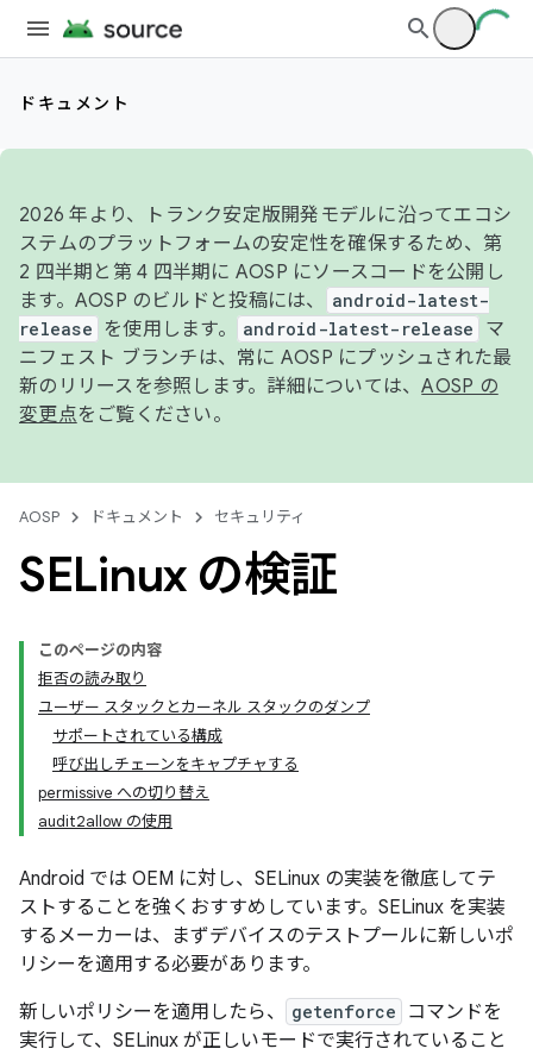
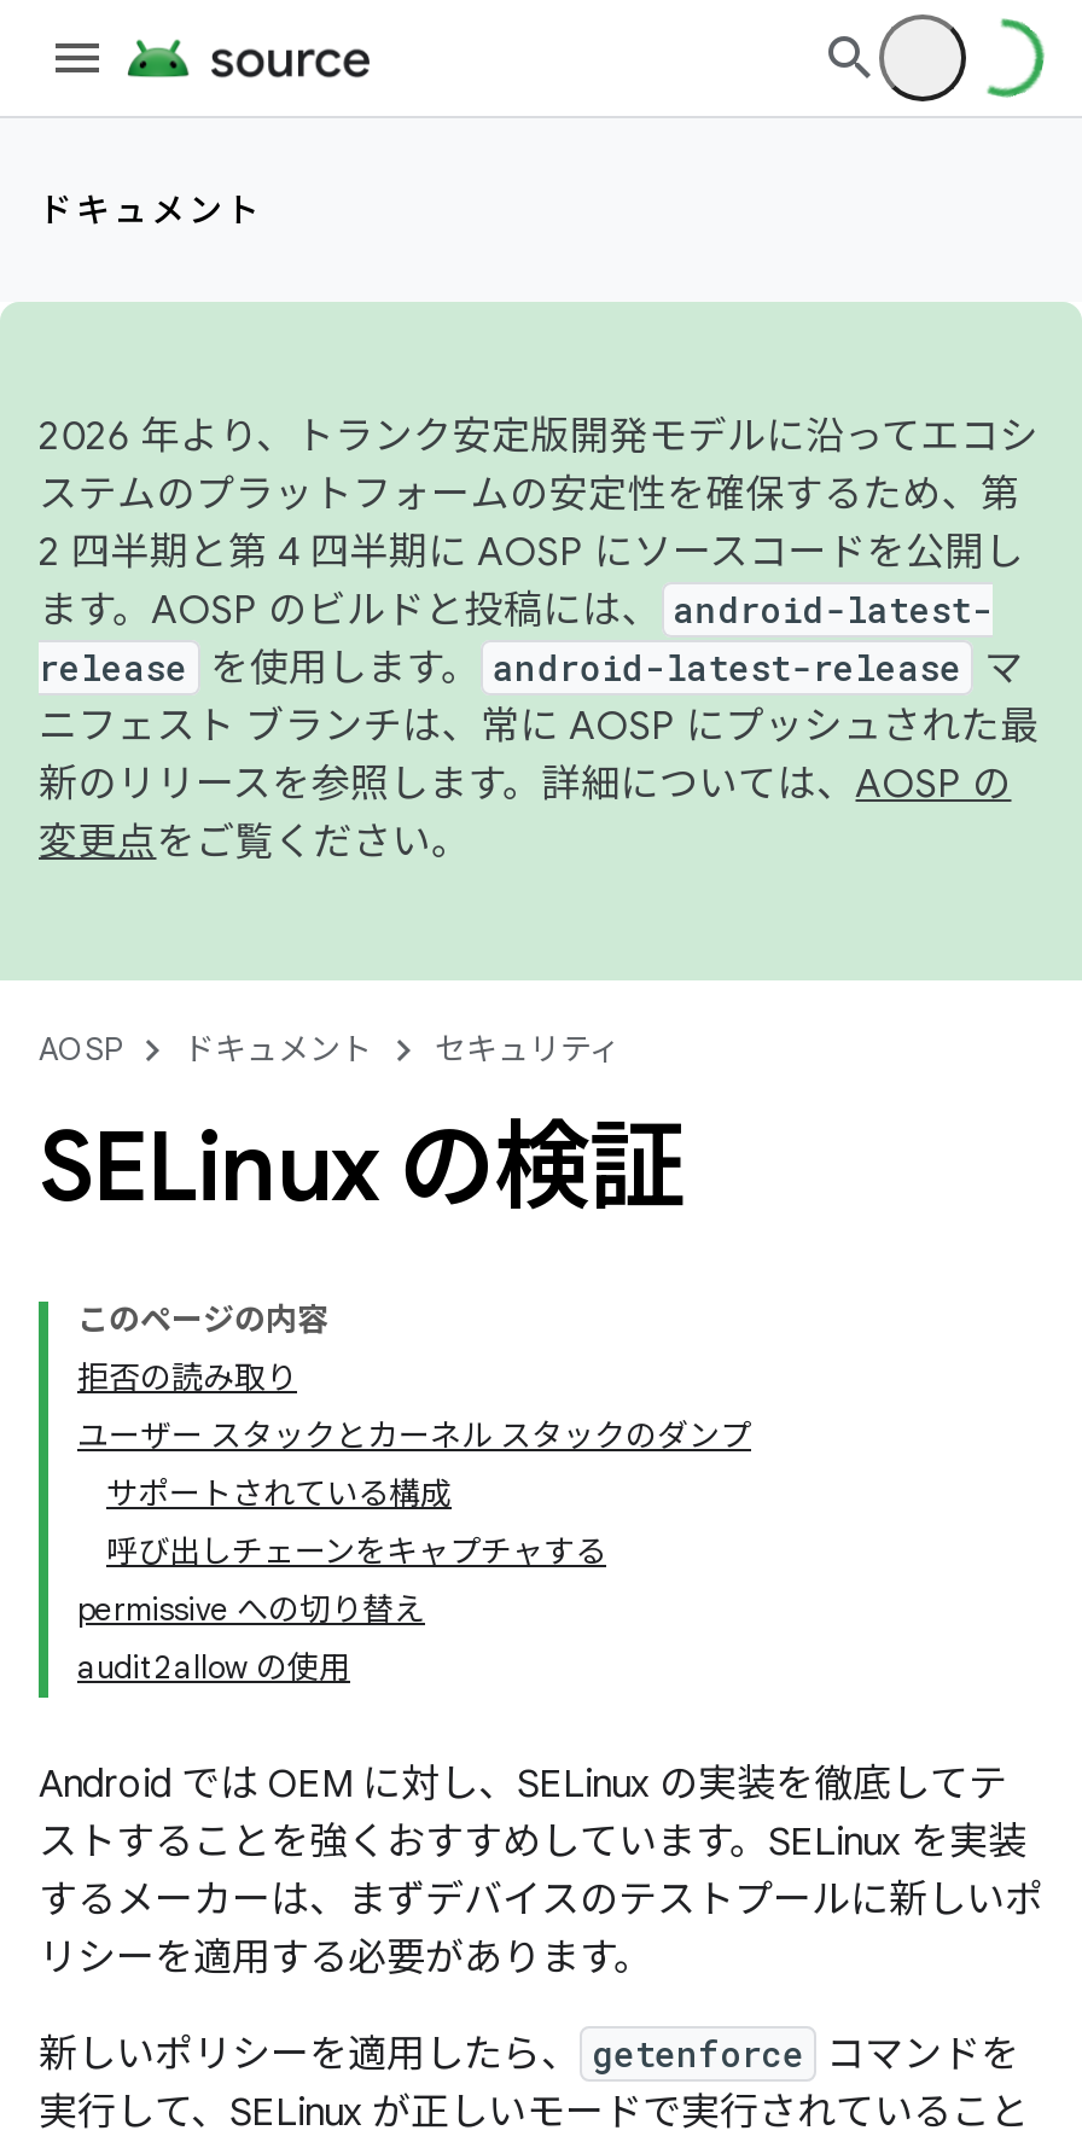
- [image]
+ [image]
